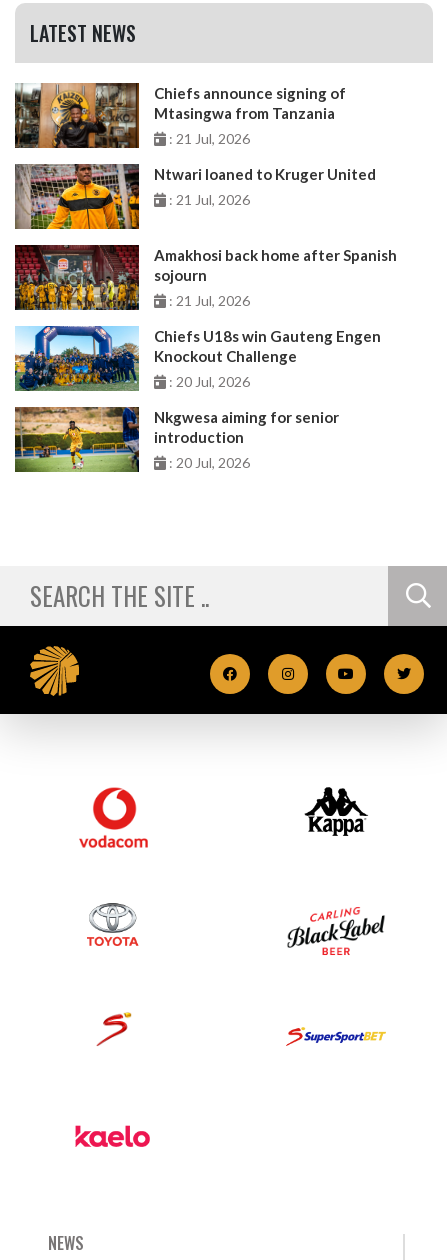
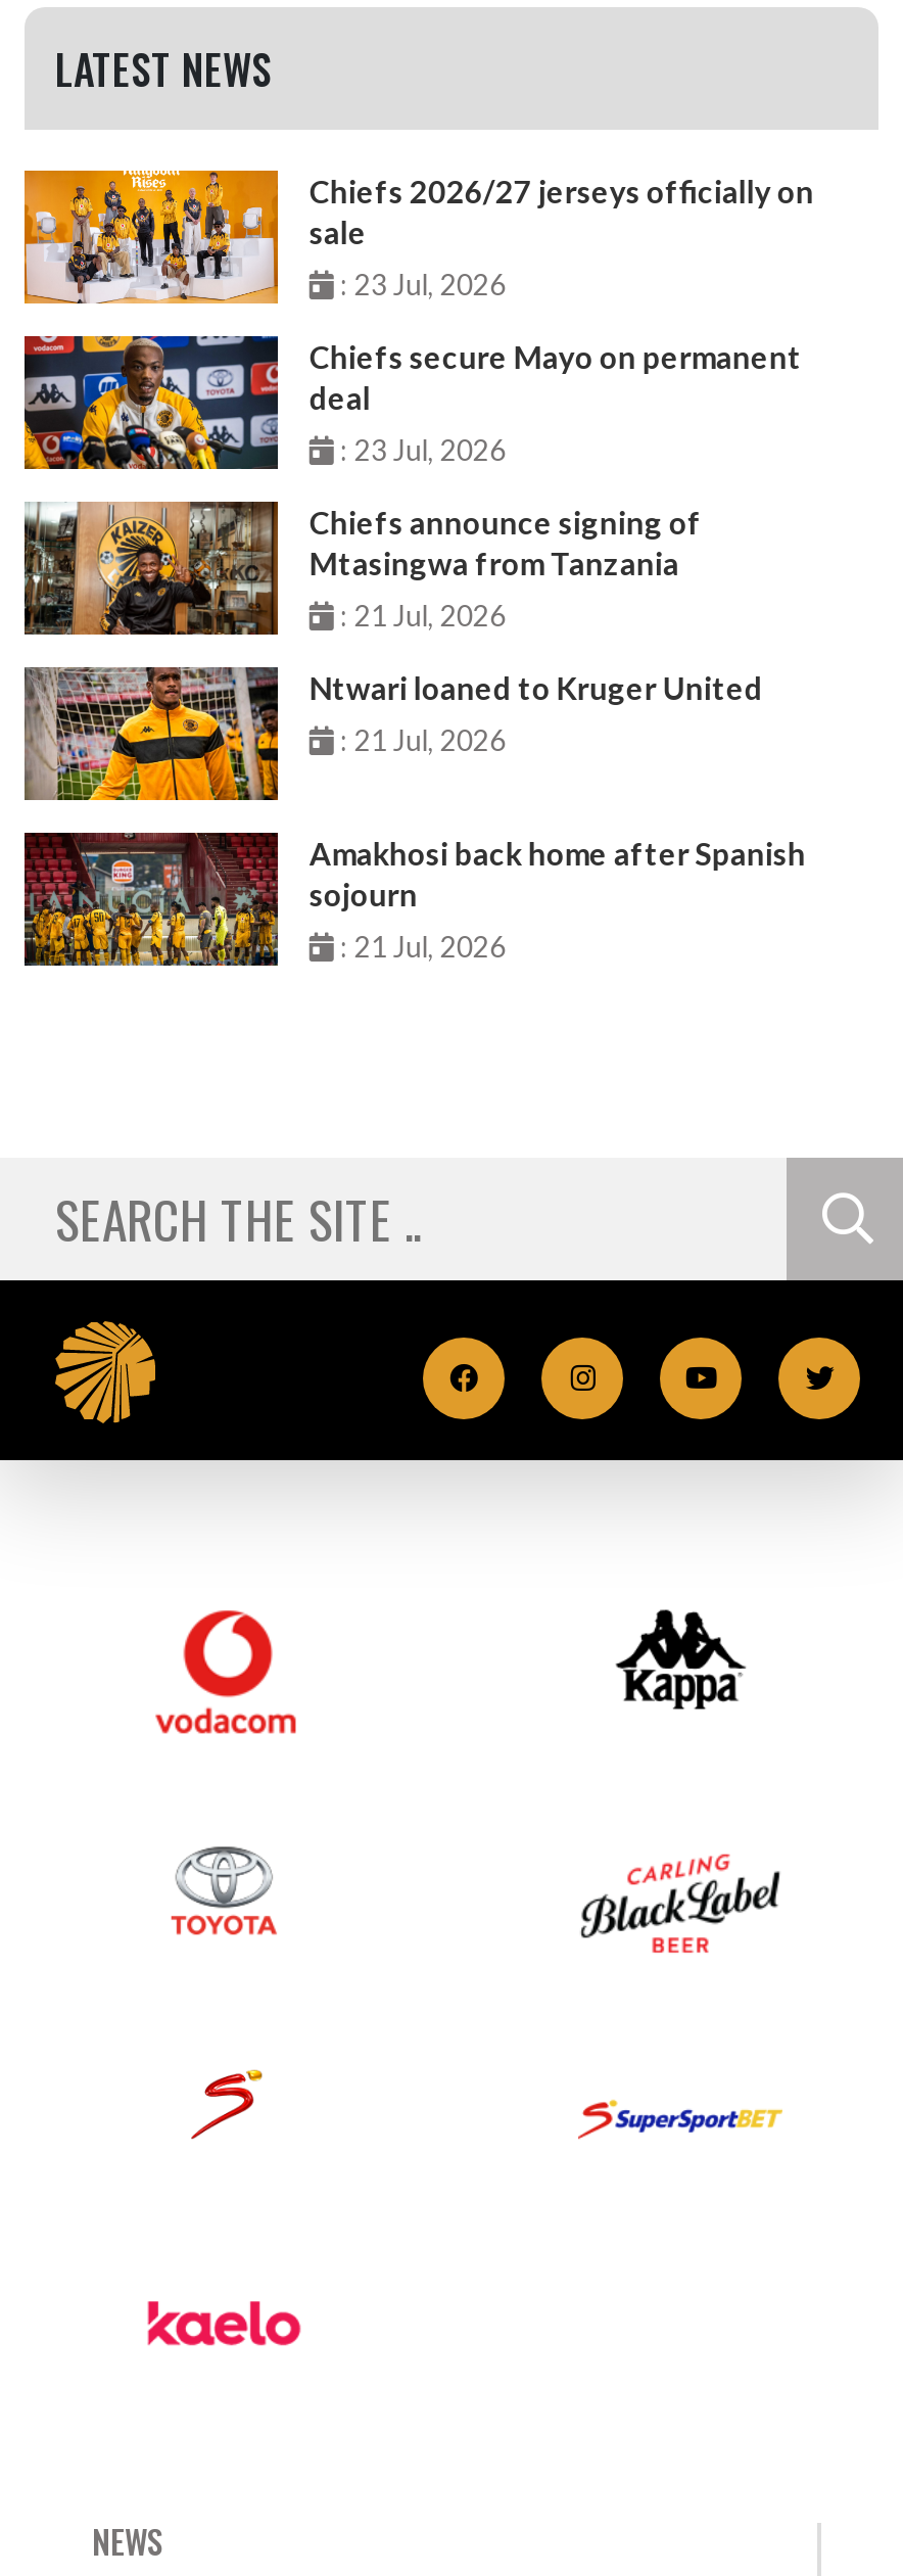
+ [image]
+ Chiefs 2026/27 jerseys officially on
+ sale
+ : 23 Jul, 2026
+ Chiefs secure Mayo on permanent
+ deal
+ : 23 Jul, 2026

+ [image]

moved down: [image] | Chiefs announce signing of | Mtasingwa from Tanzania | ... | sojourn | : 21 Jul, 2026

- [image]
- Chiefs U18s win Gauteng Engen
- Knockout Challenge
- : 20 Jul, 2026
- Nkgwesa aiming for senior
- introduction
- : 20 Jul, 2026

- [image]
